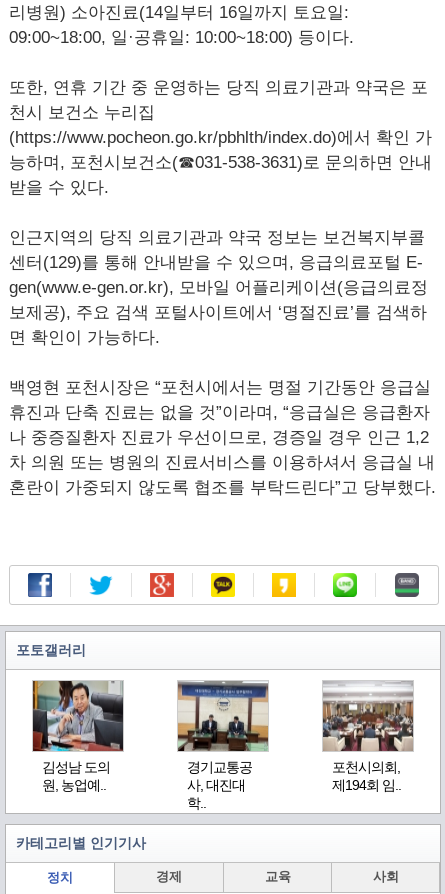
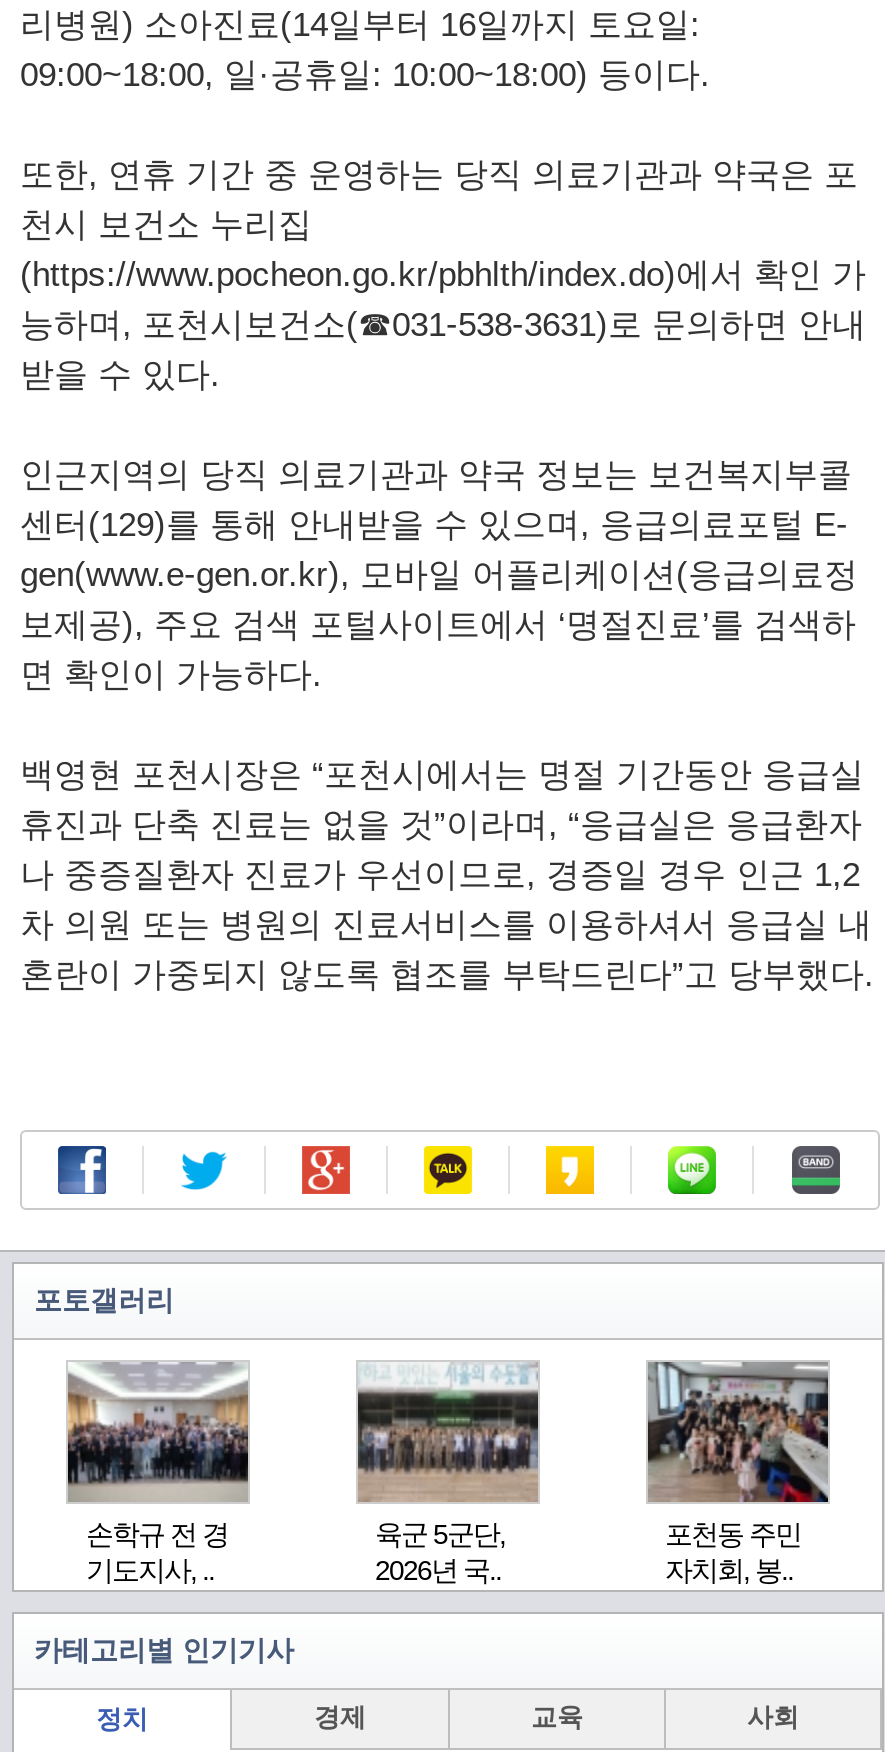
- [image]
- 김성남 도의
- 원, 농업예..
+ [image]
+ 손학규 전 경
+ 기도지사, ..

- [image]
- 경기교통공
- 사, 대진대
- 학..
+ [image]
+ 육군 5군단,
+ 2026년 국..

- [image]
- 포천시의회,
- 제194회 임..
+ [image]
+ 포천동 주민
+ 자치회, 봉..
